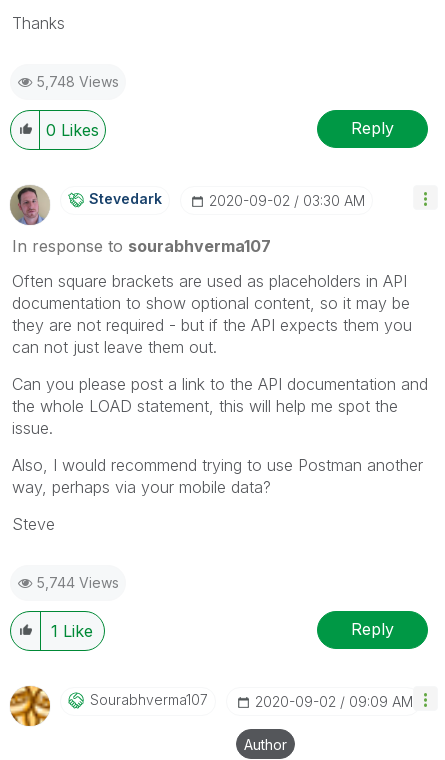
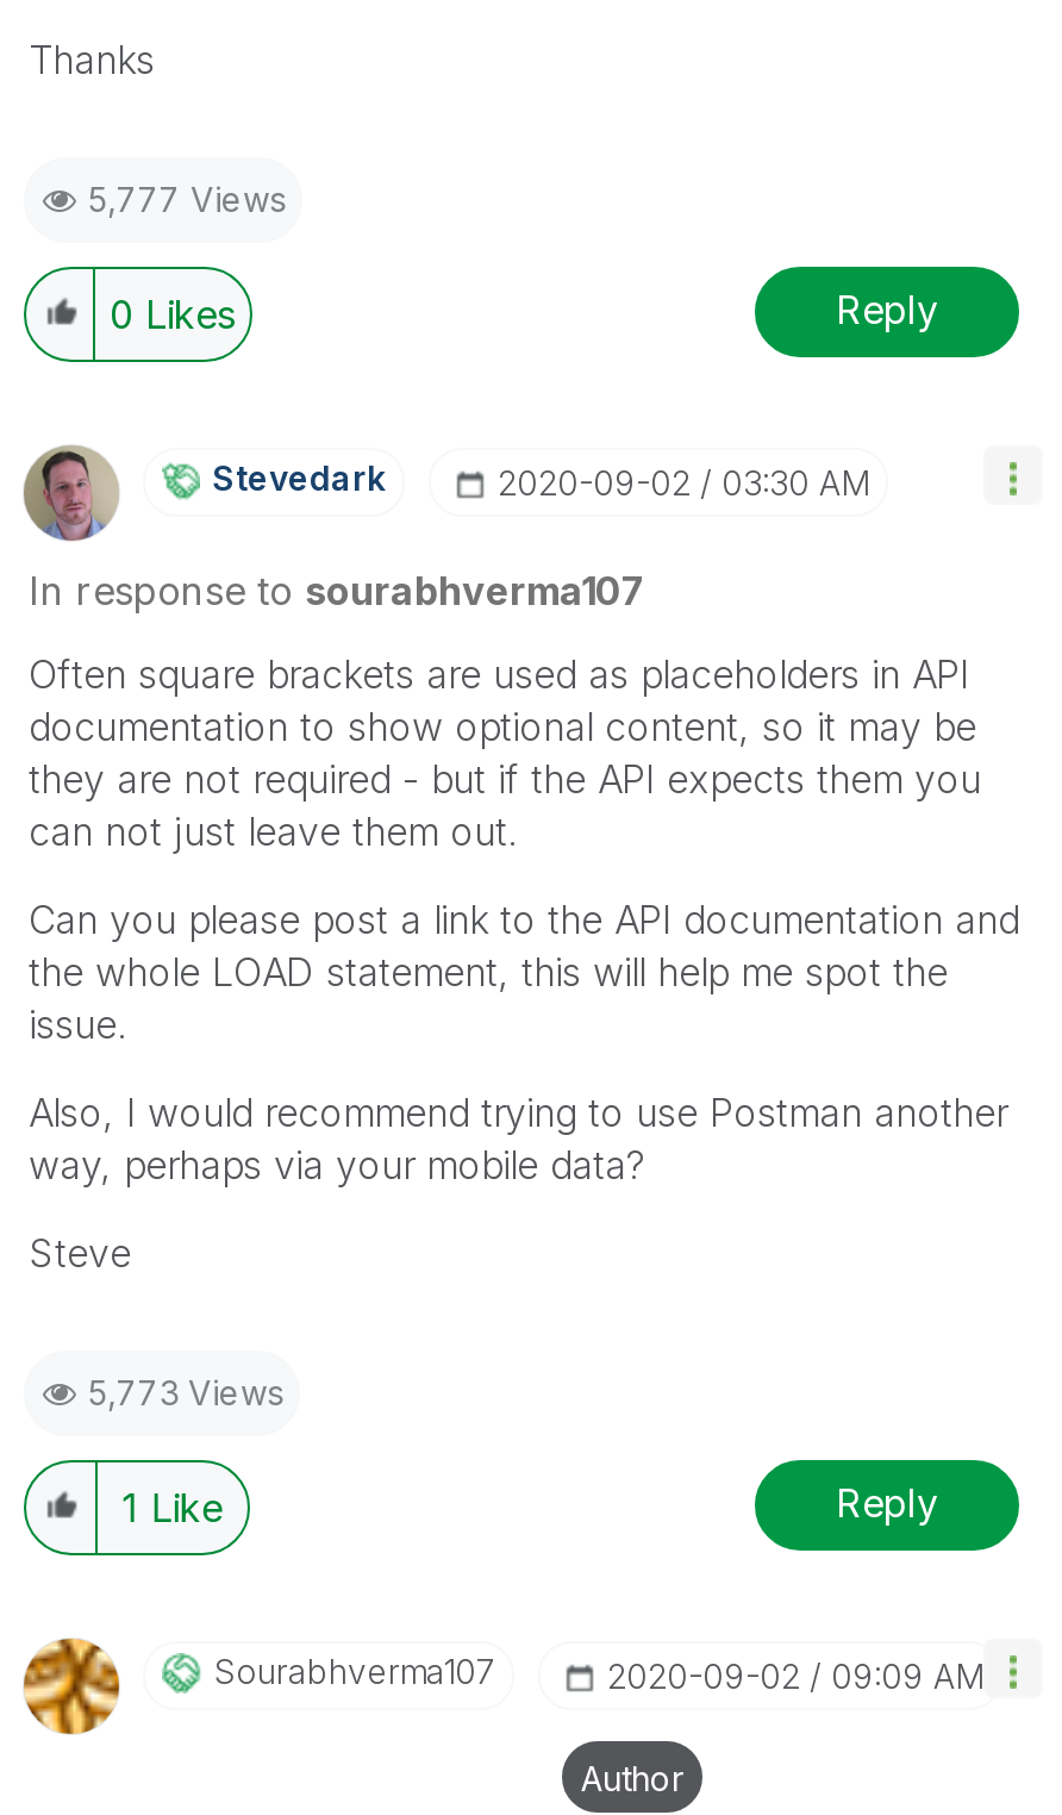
- 5,748 Views
+ 5,777 Views

- 5,744 Views
+ 5,773 Views
